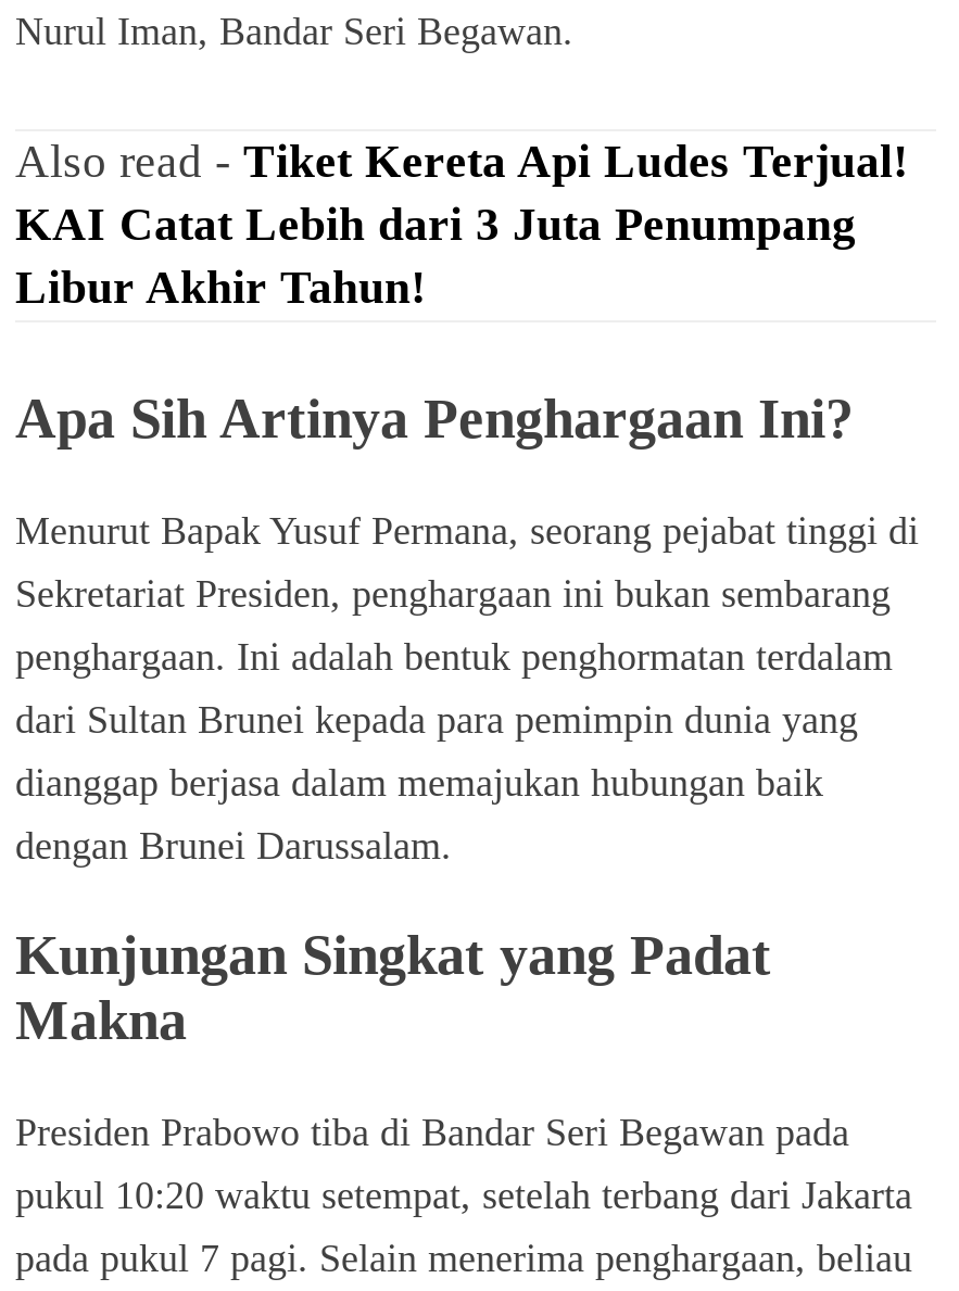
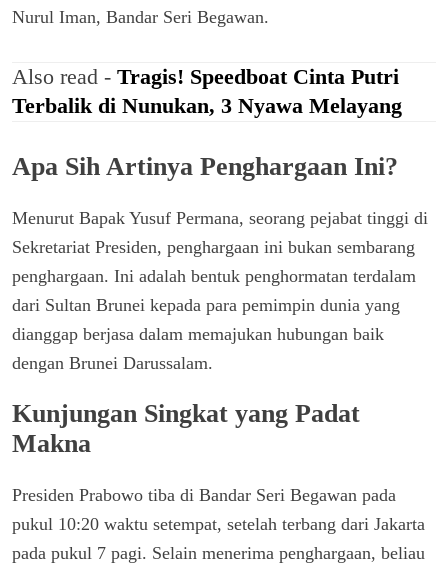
- Also read - Tiket Kereta Api Ludes Terjual!
- KAI Catat Lebih dari 3 Juta Penumpang
- Libur Akhir Tahun!
+ Also read - Tragis! Speedboat Cinta Putri
+ Terbalik di Nunukan, 3 Nyawa Melayang
